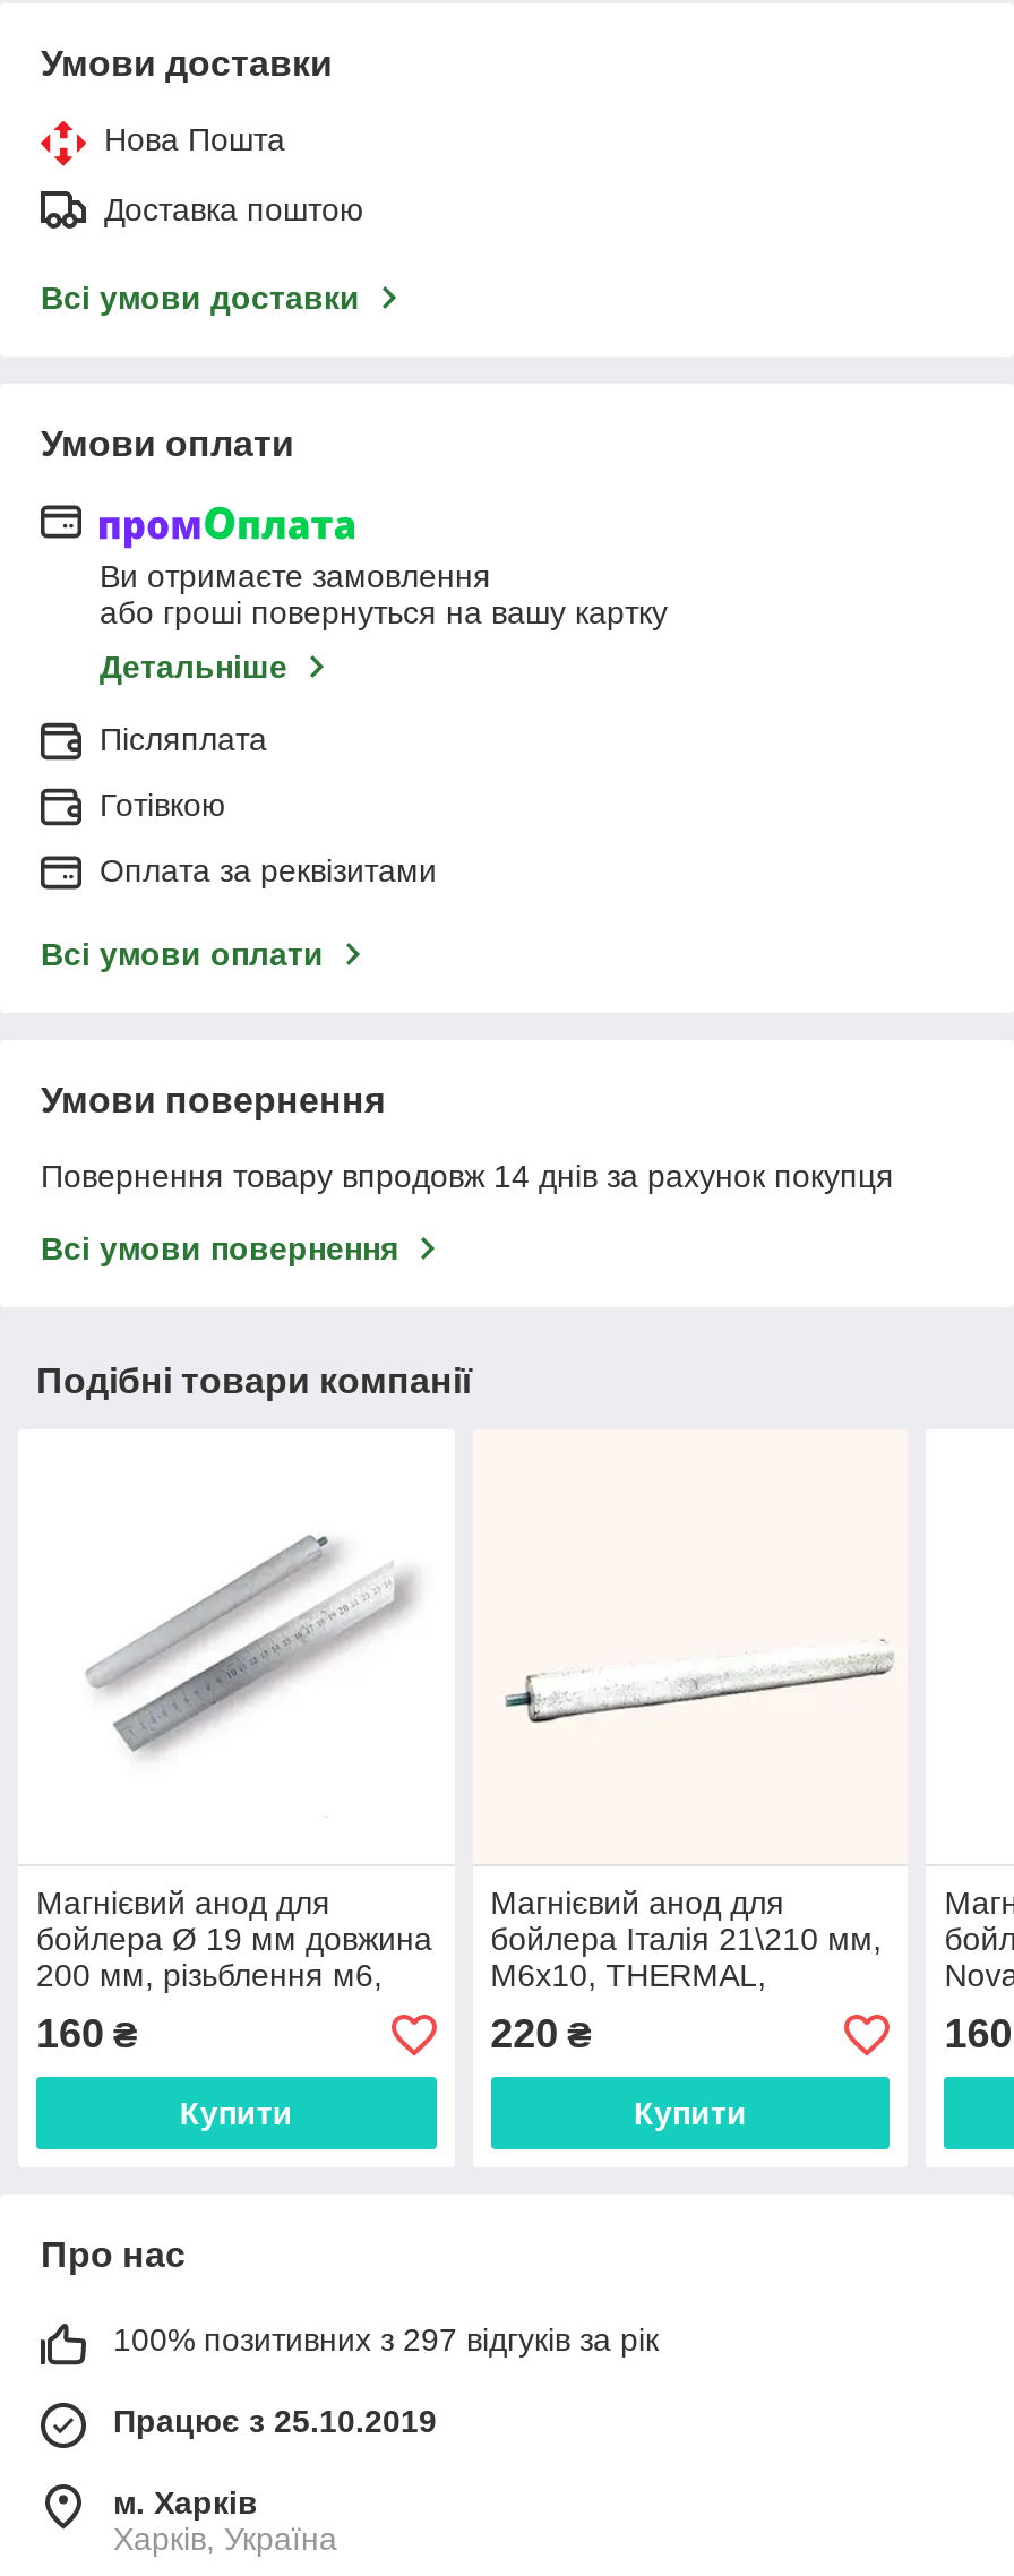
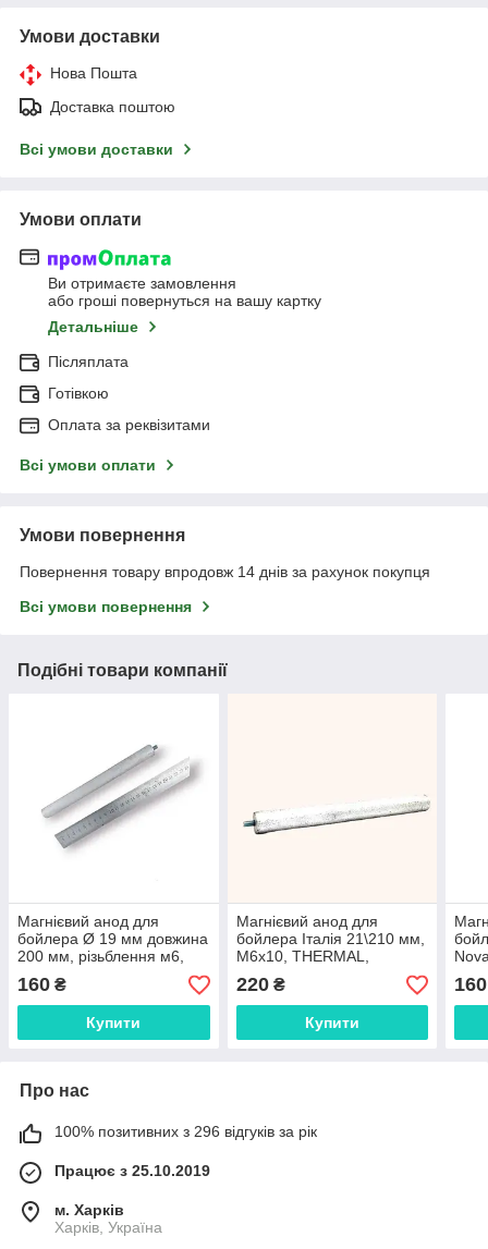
- 100% позитивних з 297 відгуків за рік
+ 100% позитивних з 296 відгуків за рік
